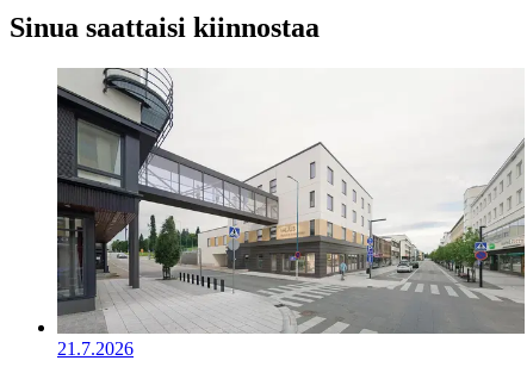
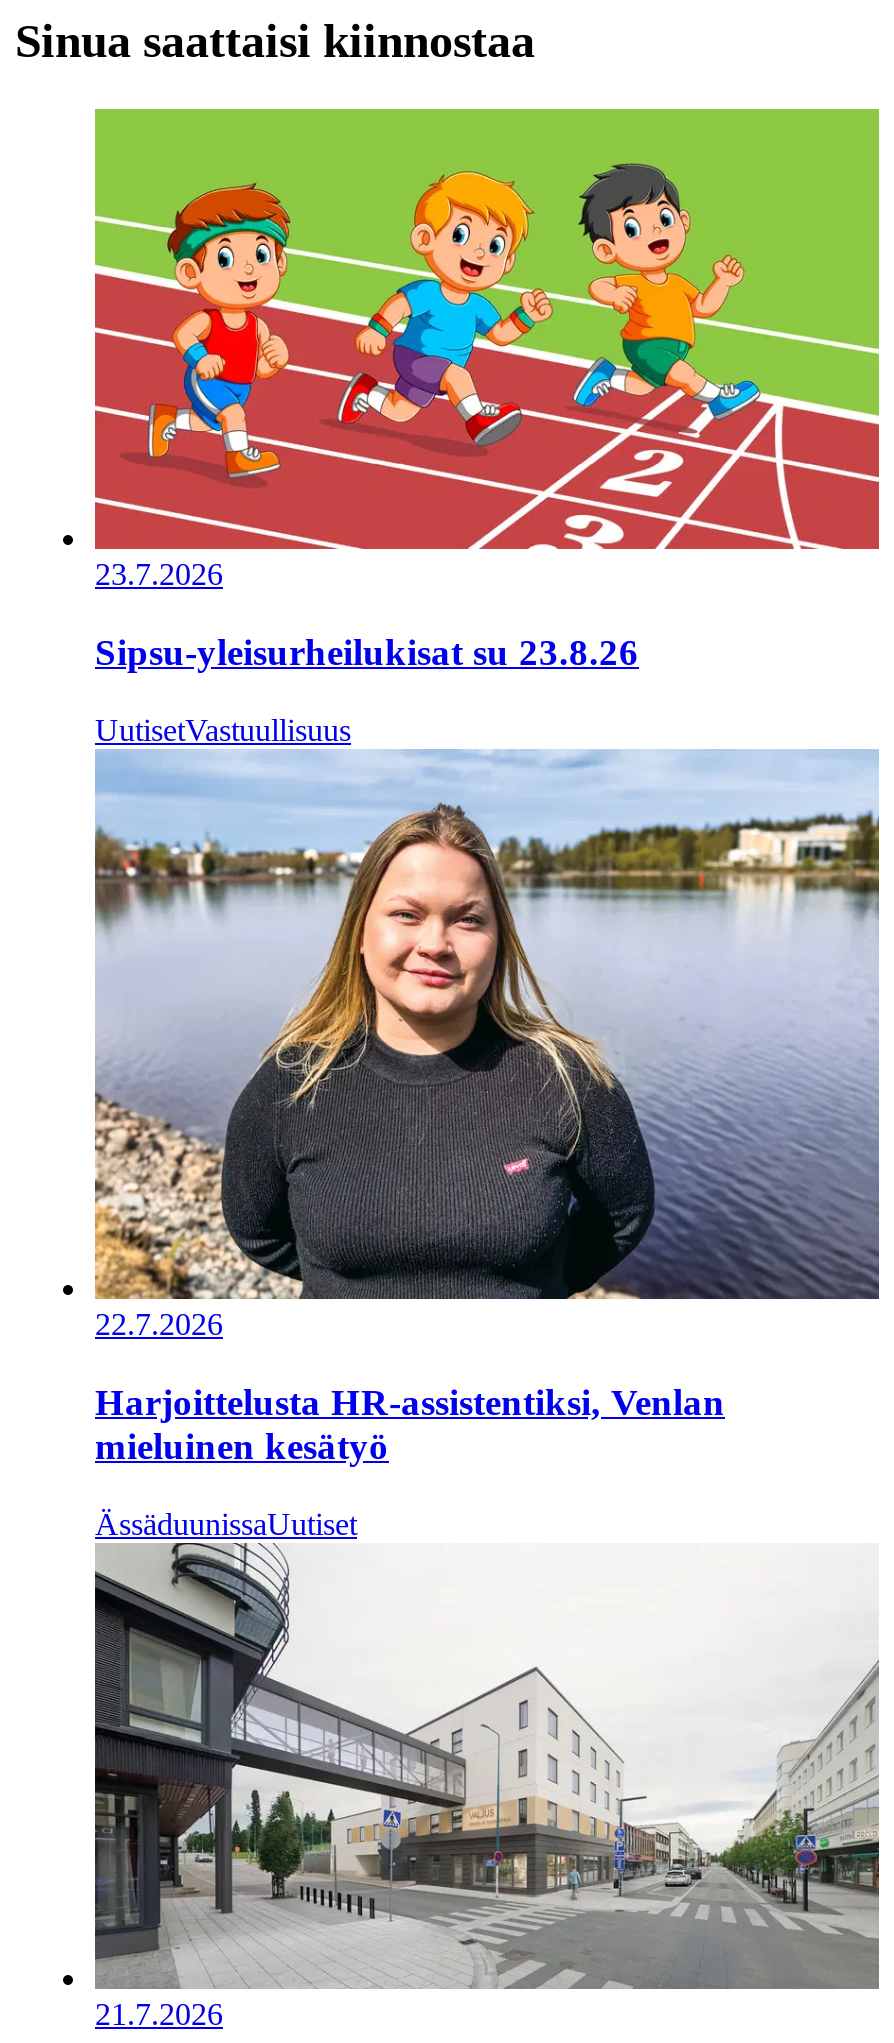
+ [image]
+ 23.7.2026
+ Sipsu-yleisurheilukisat su 23.8.26
+ UutisetVastuullisuus

+ [image]
+ 22.7.2026
+ Harjoittelusta HR-assistentiksi, Venlan
+ mieluinen kesätyö
+ ÄssäduunissaUutiset
